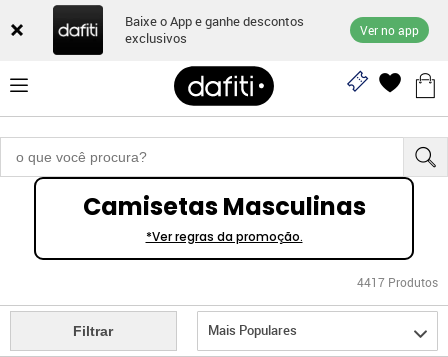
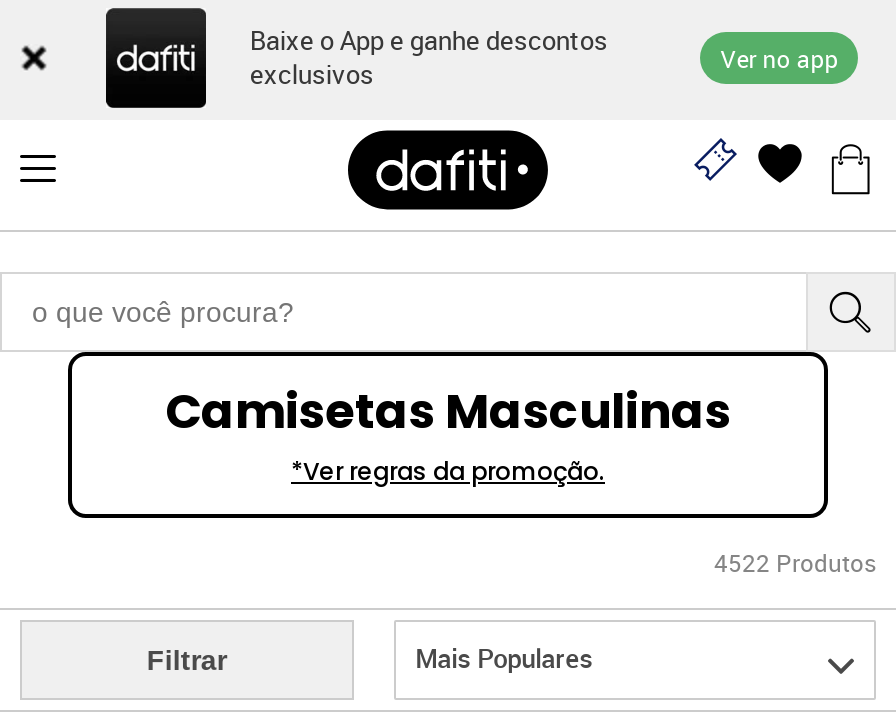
- 4417 Produtos
+ 4522 Produtos
